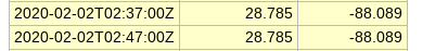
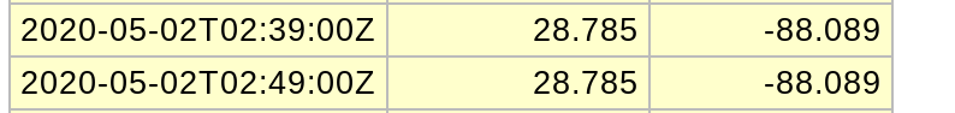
- 2020-02-02T02:37:00Z
+ 2020-05-02T02:39:00Z

- 2020-02-02T02:47:00Z
+ 2020-05-02T02:49:00Z
